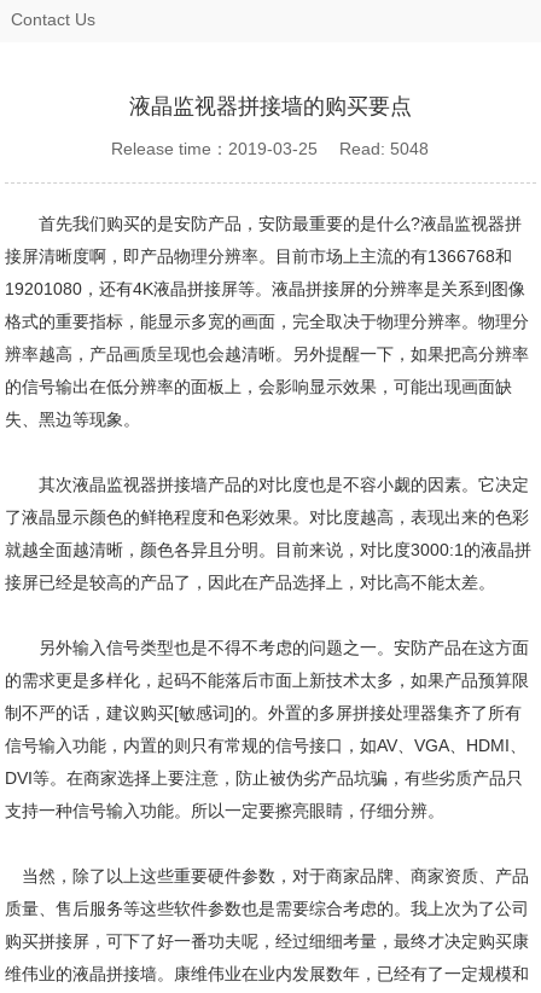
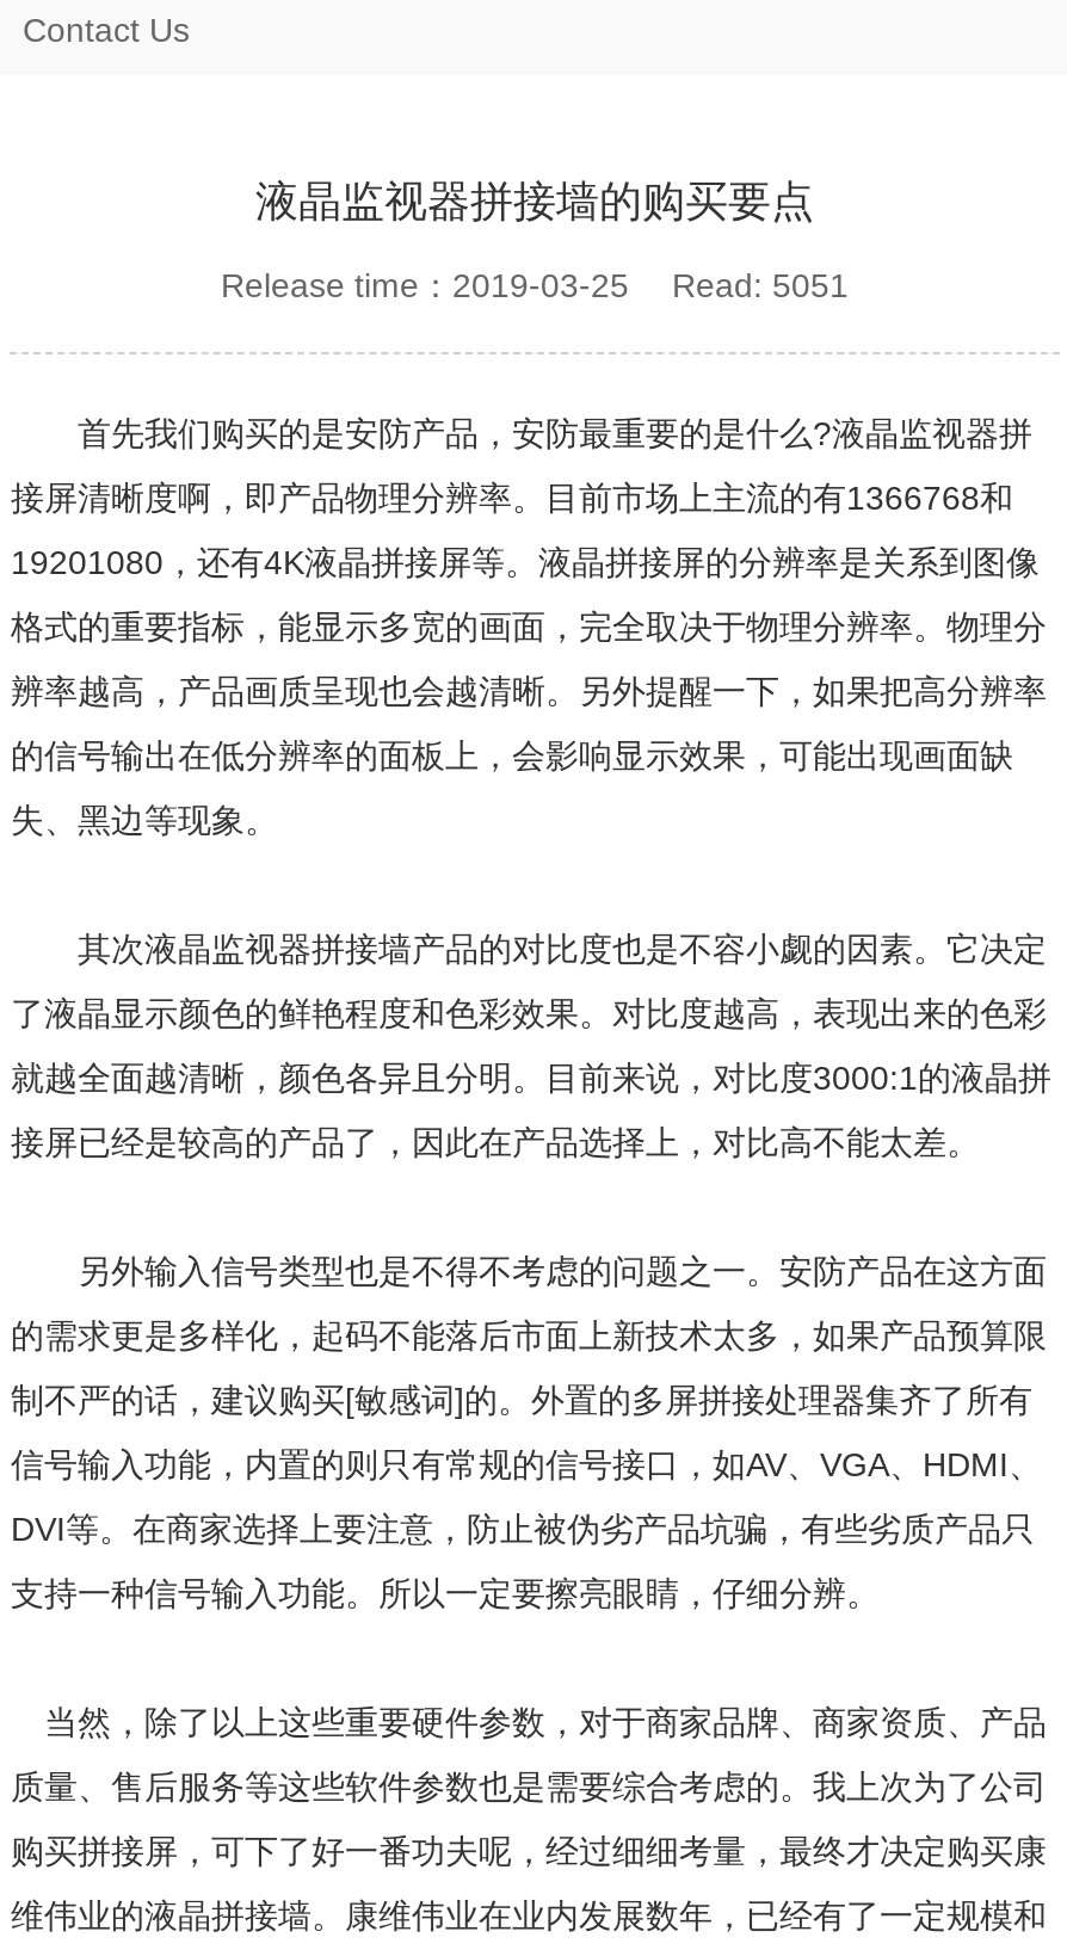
- Release time：2019-03-25 Read: 5048
+ Release time：2019-03-25 Read: 5051
